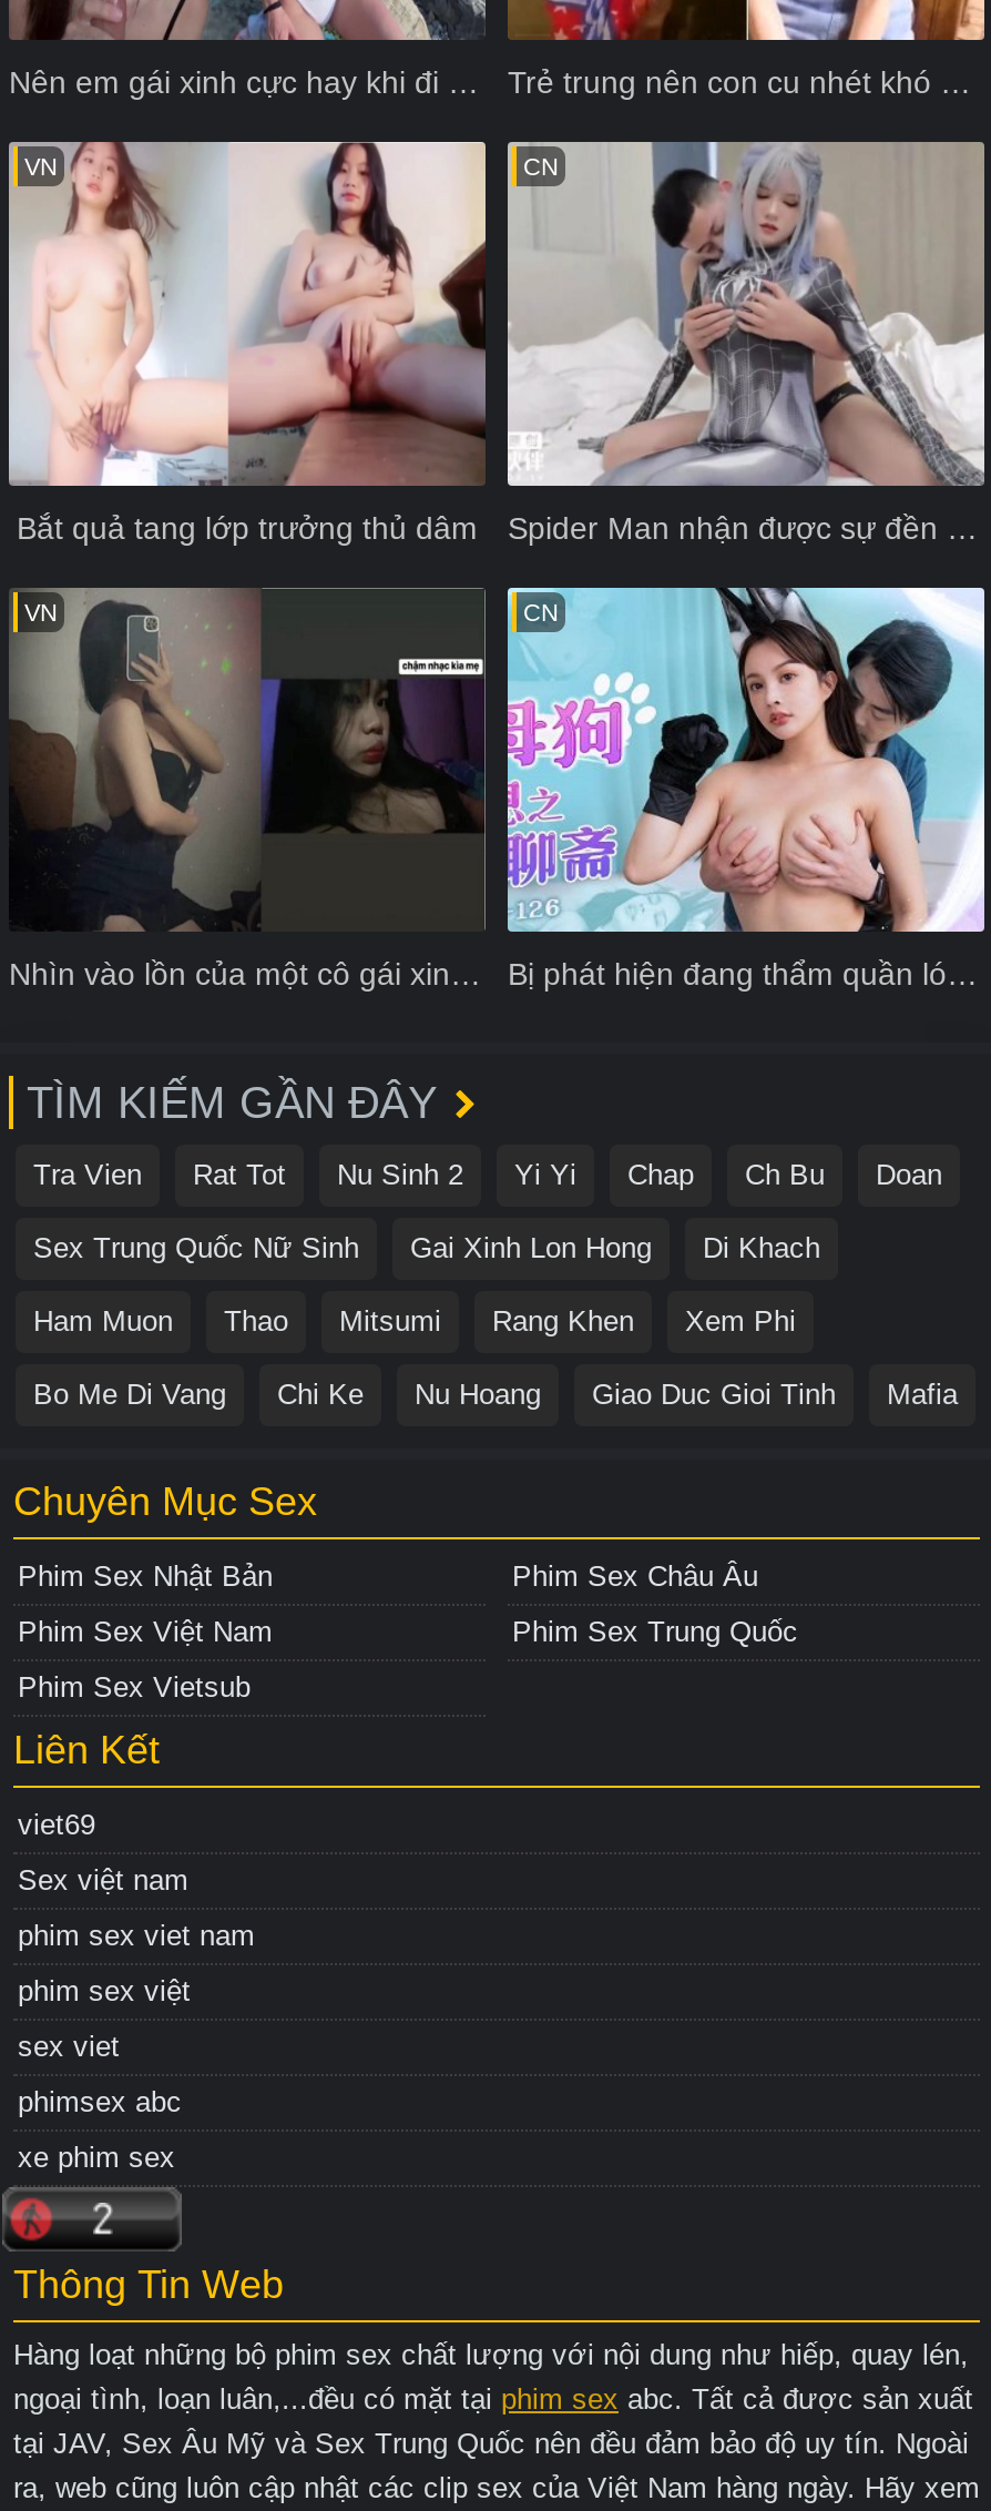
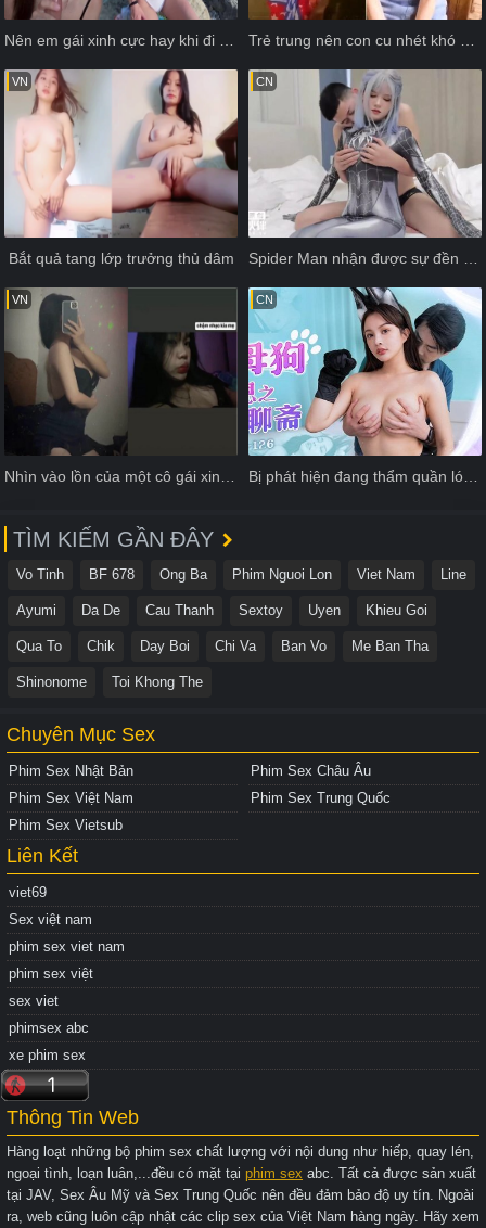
- Tra Vien
- Rat Tot
- Nu Sinh 2
- Yi Yi
- Chap
- Ch Bu
- Doan
+ Vo Tinh
+ BF 678
+ Ong Ba
+ Phim Nguoi Lon
+ Viet Nam
+ Line

- Sex Trung Quốc Nữ Sinh
- Gai Xinh Lon Hong
- Di Khach
+ Ayumi
+ Da De
+ Cau Thanh
+ Sextoy
+ Uyen
+ Khieu Goi

- Ham Muon
- Thao
- Mitsumi
- Rang Khen
- Xem Phi
+ Qua To
+ Chik
+ Day Boi
+ Chi Va
+ Ban Vo
+ Me Ban Tha

- Bo Me Di Vang
- Chi Ke
- Nu Hoang
- Giao Duc Gioi Tinh
- Mafia
+ Shinonome
+ Toi Khong The
